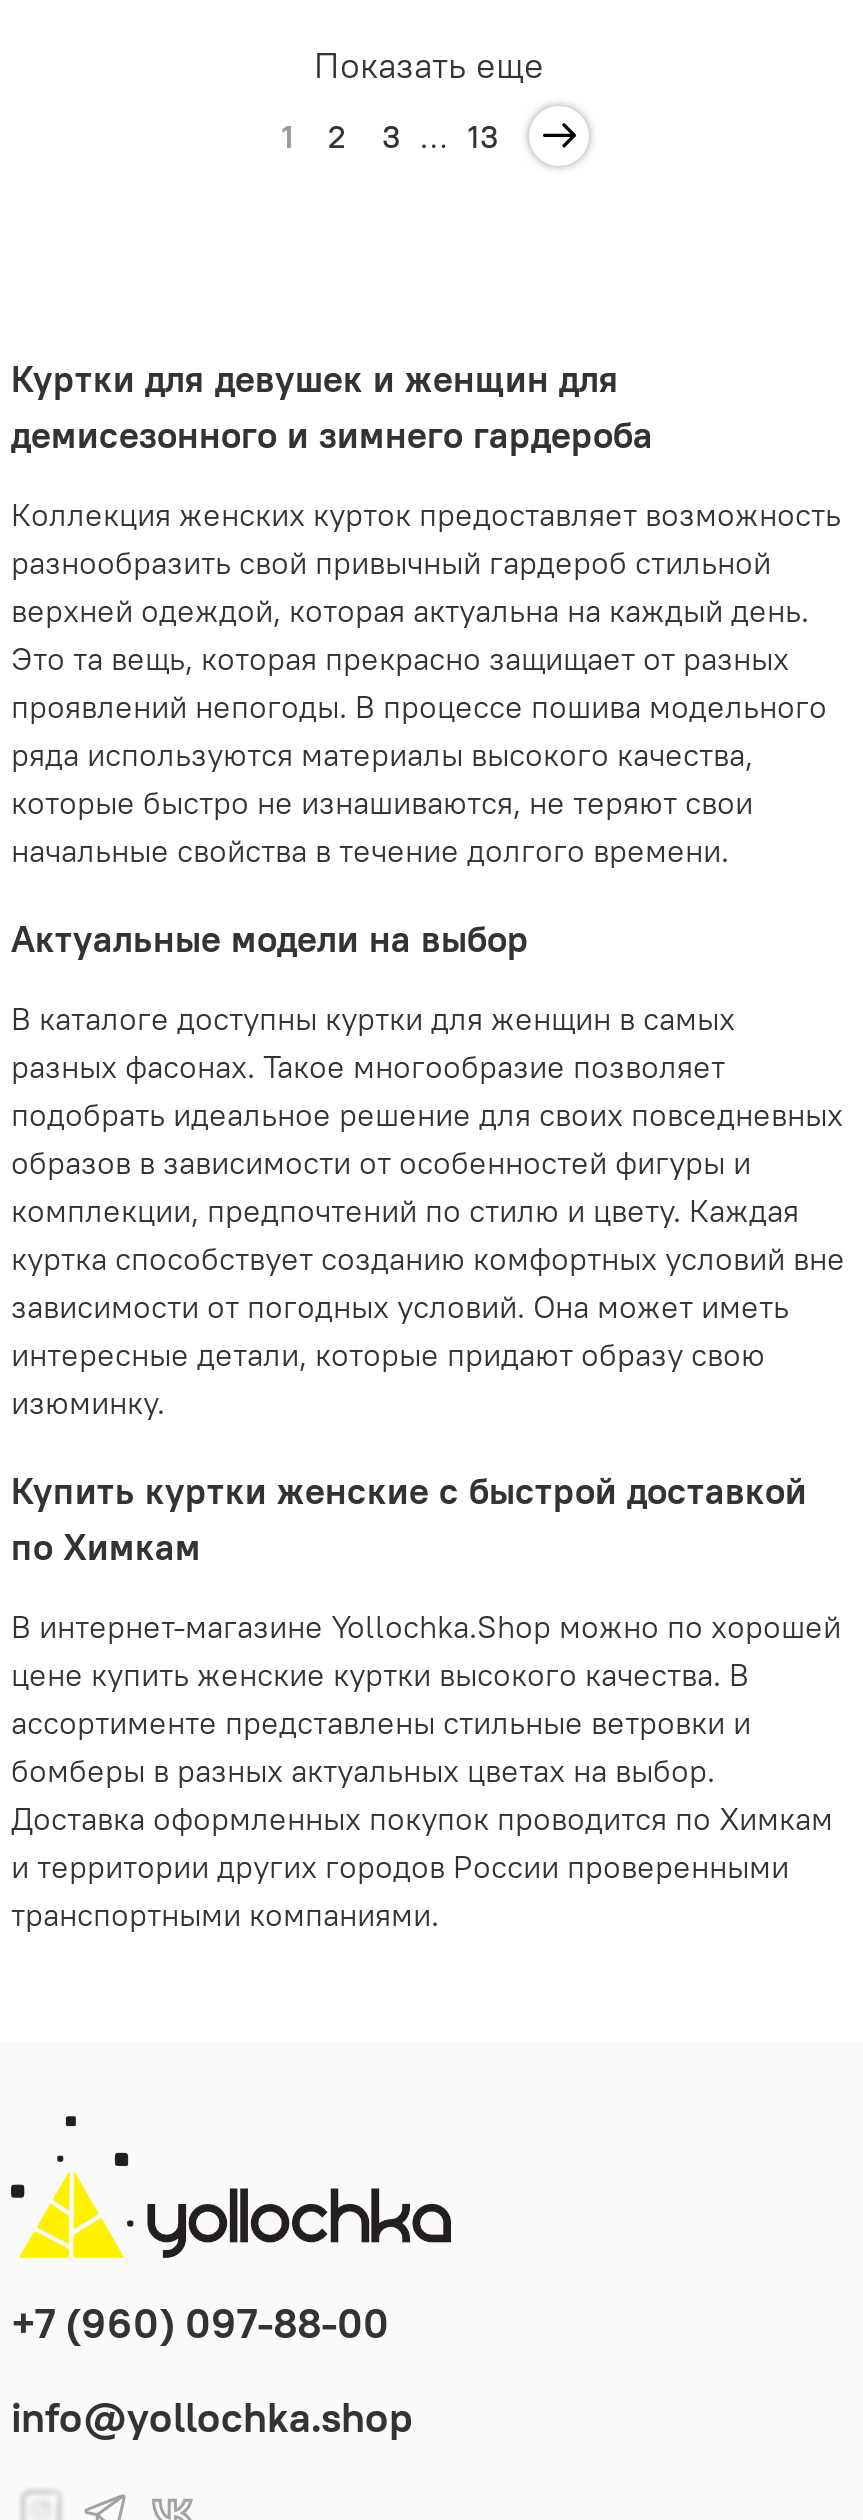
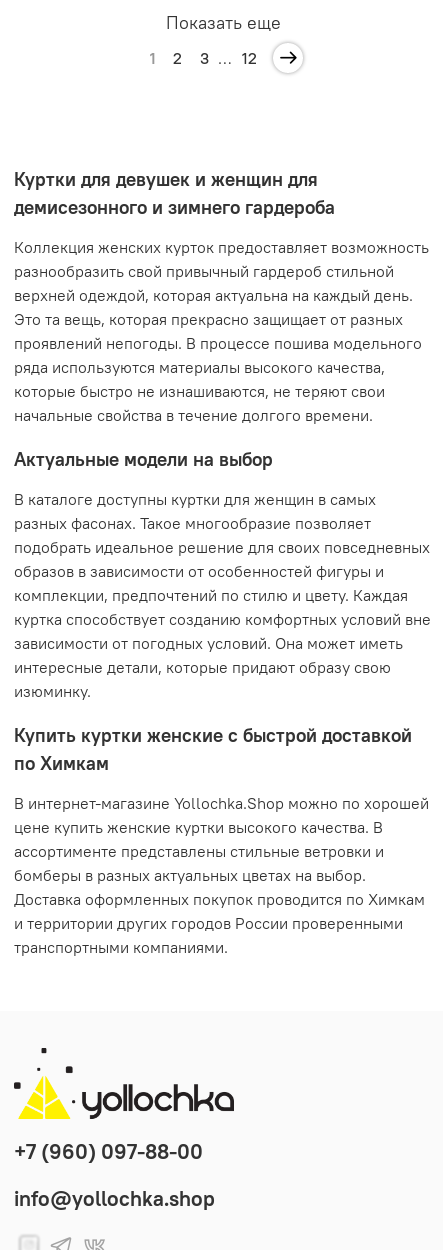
- 1 2 3 … 13
+ 1 2 3 … 12
